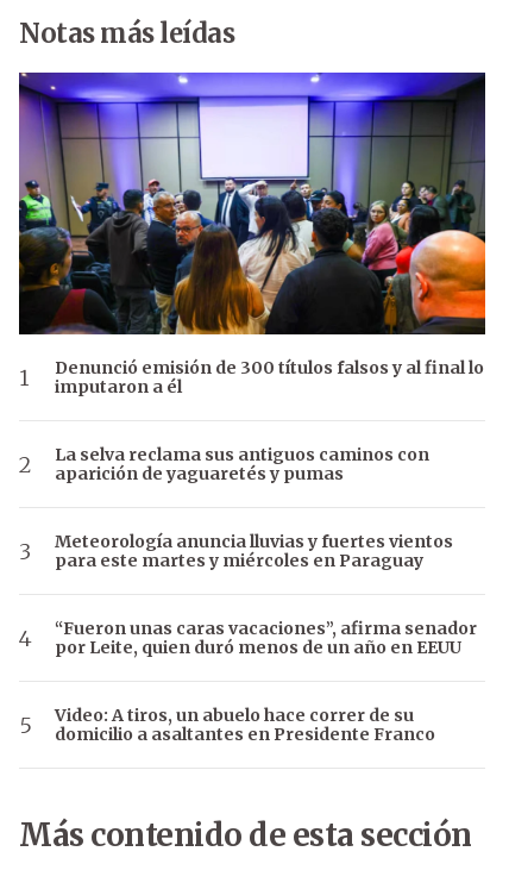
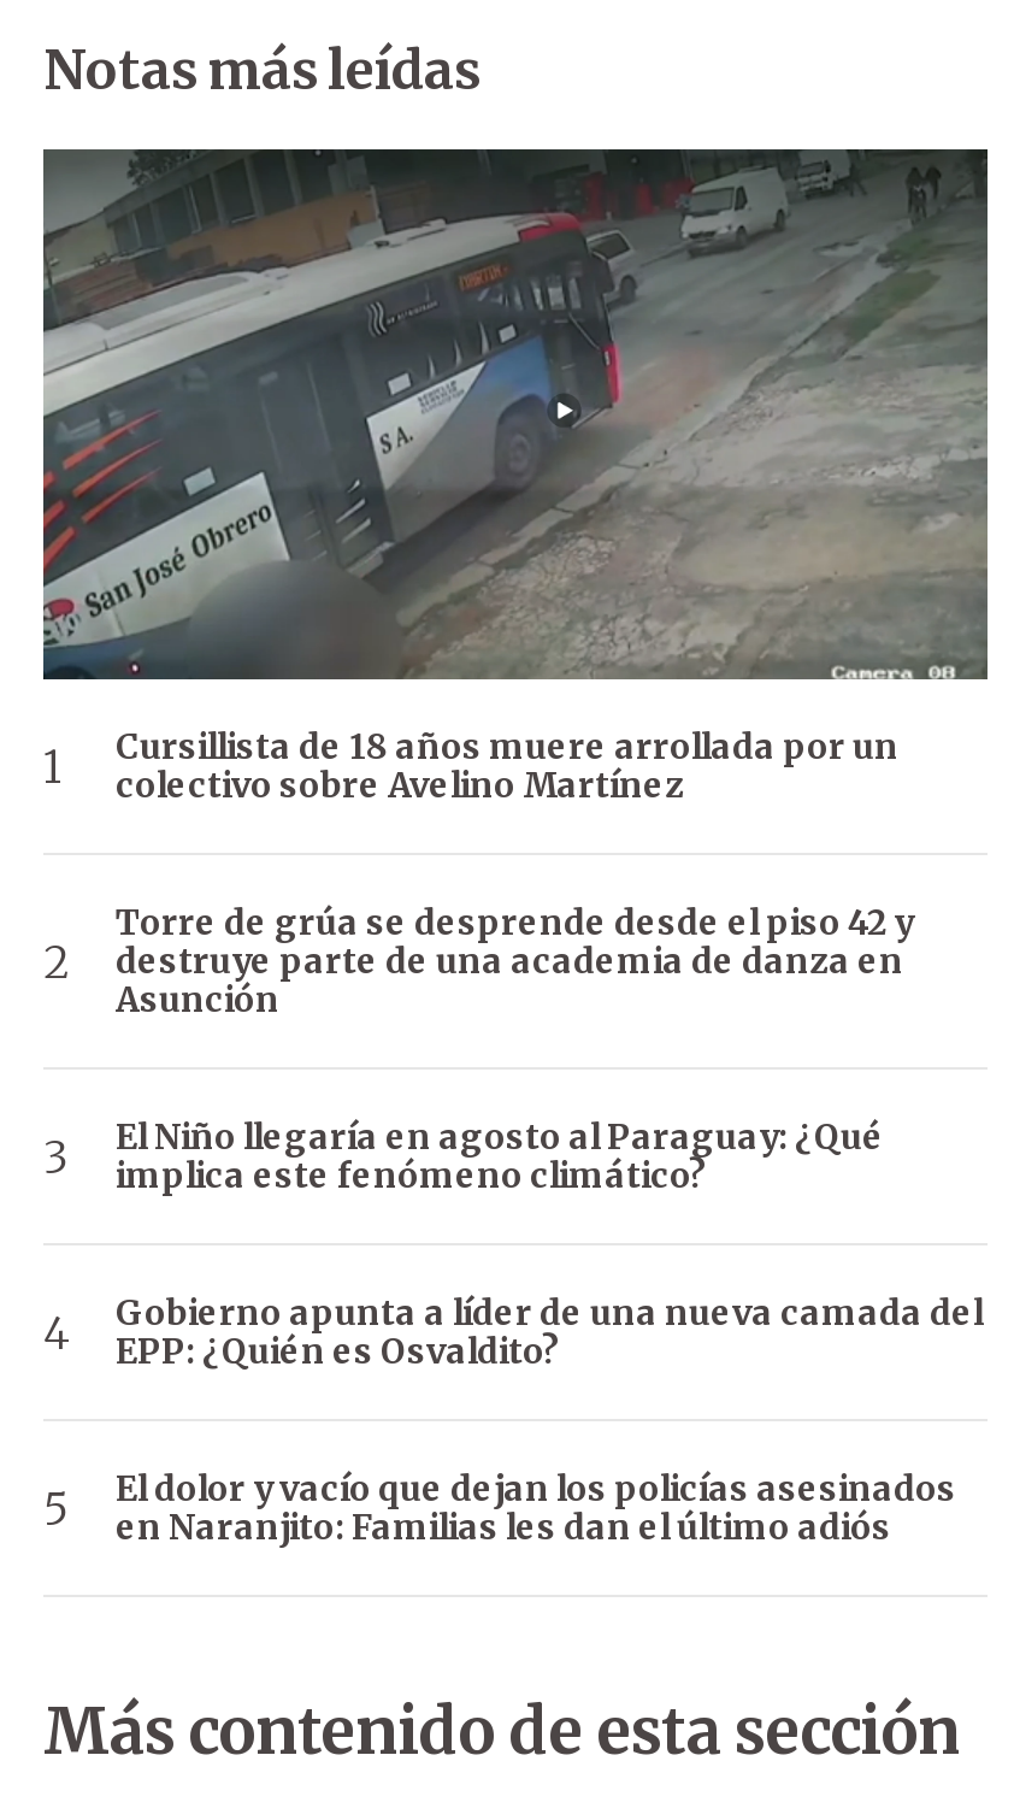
- [image]
- Denunció emisión de 300 títulos falsos y al final lo
- imputaron a él
+ [image]
+ Cursillista de 18 años muere arrollada por un
+ colectivo sobre Avelino Martínez

- La selva reclama sus antiguos caminos con
- aparición de yaguaretés y pumas
+ Torre de grúa se desprende desde el piso 42 y
+ destruye parte de una academia de danza en
+ Asunción

- Meteorología anuncia lluvias y fuertes vientos
- para este martes y miércoles en Paraguay
+ El Niño llegaría en agosto al Paraguay: ¿Qué
+ implica este fenómeno climático?

- “Fueron unas caras vacaciones”, afirma senador
- por Leite, quien duró menos de un año en EEUU
+ Gobierno apunta a líder de una nueva camada del
+ EPP: ¿Quién es Osvaldito?

- Video: A tiros, un abuelo hace correr de su
- domicilio a asaltantes en Presidente Franco
+ El dolor y vacío que dejan los policías asesinados
+ en Naranjito: Familias les dan el último adiós
